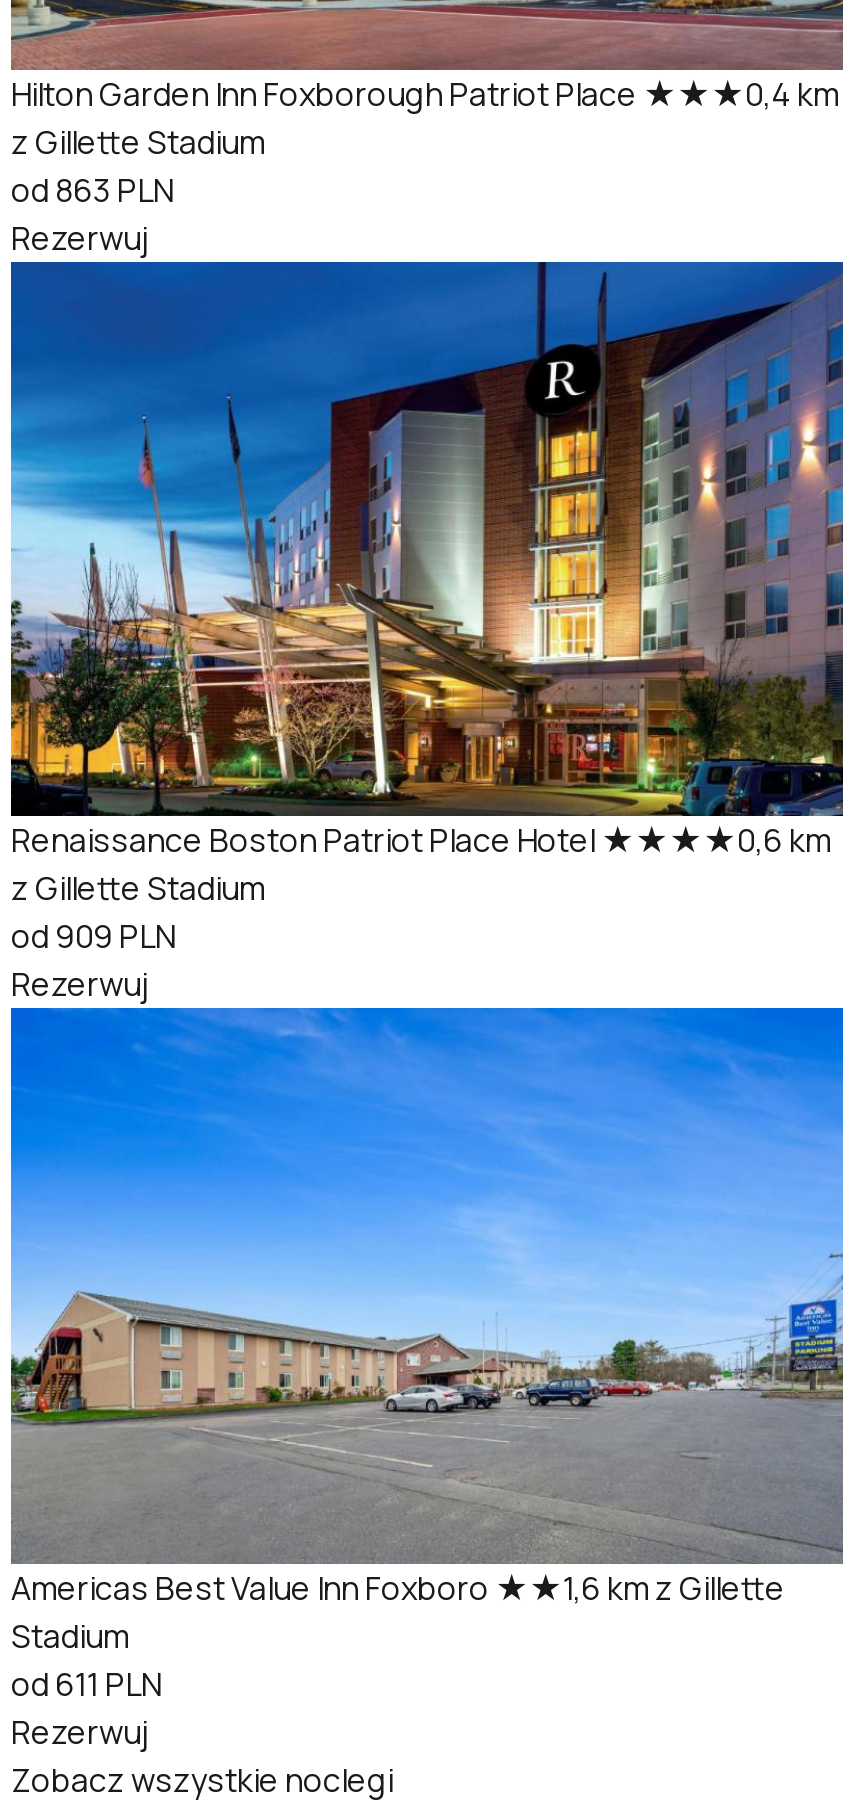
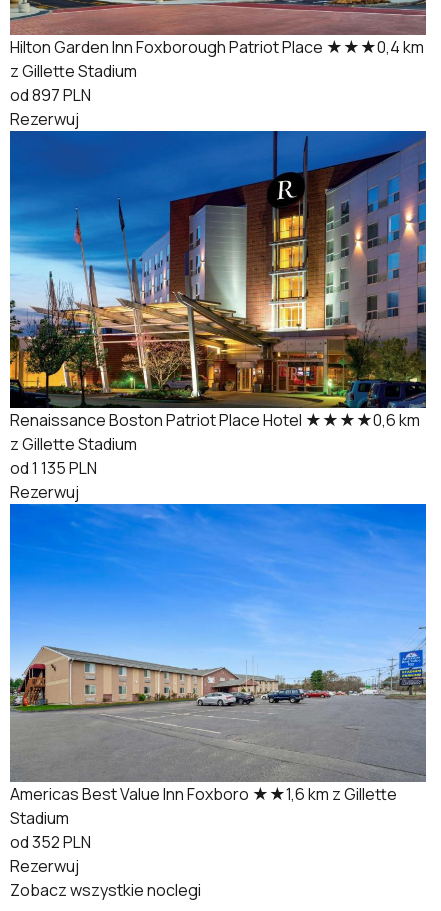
- od 863 PLN
+ od 897 PLN

- od 909 PLN
+ od 1 135 PLN

- od 611 PLN
+ od 352 PLN
